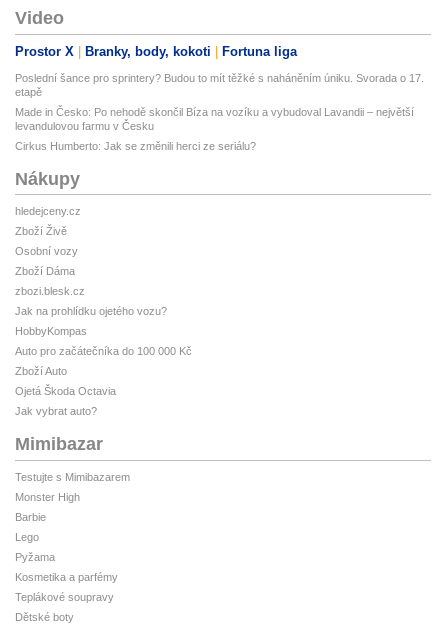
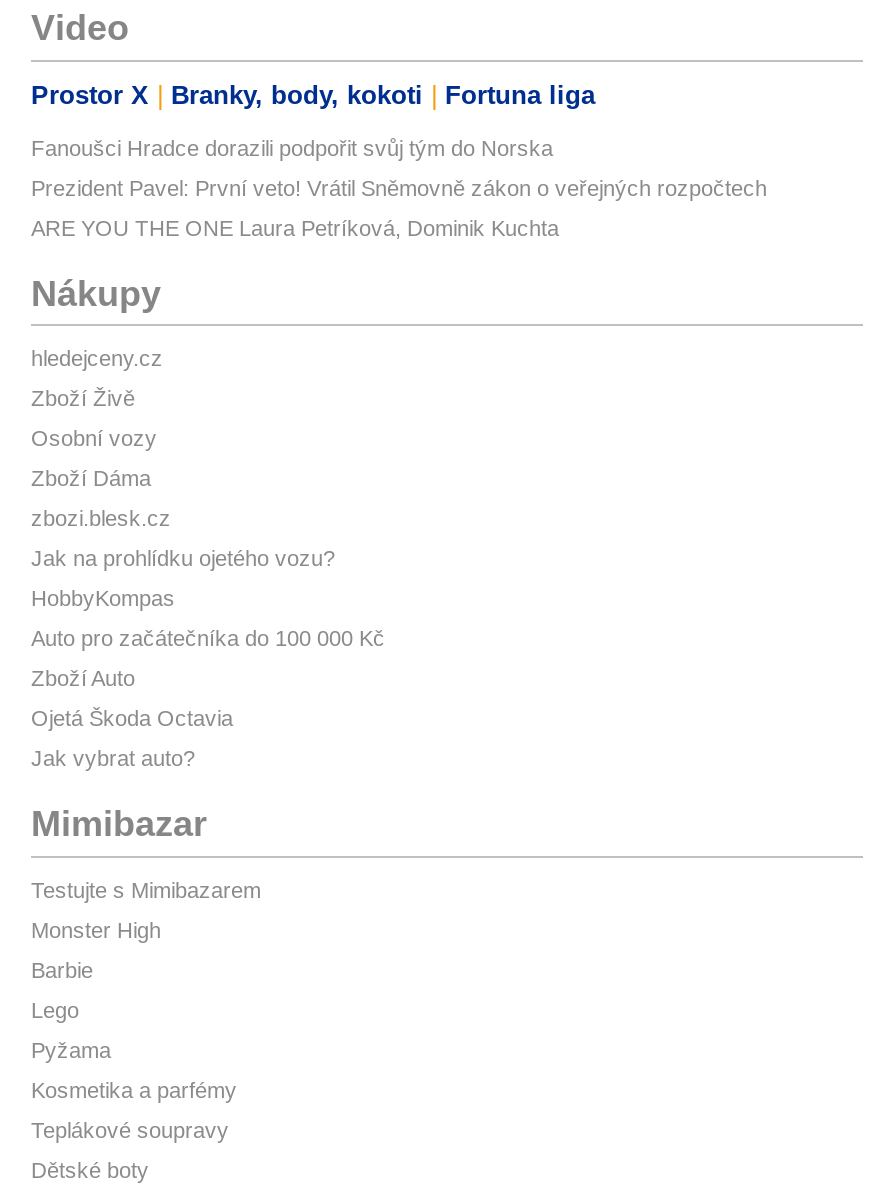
- Poslední šance pro sprintery? Budou to mít těžké s naháněním úniku. Svorada o 17.
- etapě
+ Fanoušci Hradce dorazili podpořit svůj tým do Norska

- Made in Česko: Po nehodě skončil Bíza na vozíku a vybudoval Lavandii – největší
- levandulovou farmu v Česku
+ Prezident Pavel: První veto! Vrátil Sněmovně zákon o veřejných rozpočtech

- Cirkus Humberto: Jak se změnili herci ze seriálu?
+ ARE YOU THE ONE Laura Petríková, Dominik Kuchta
